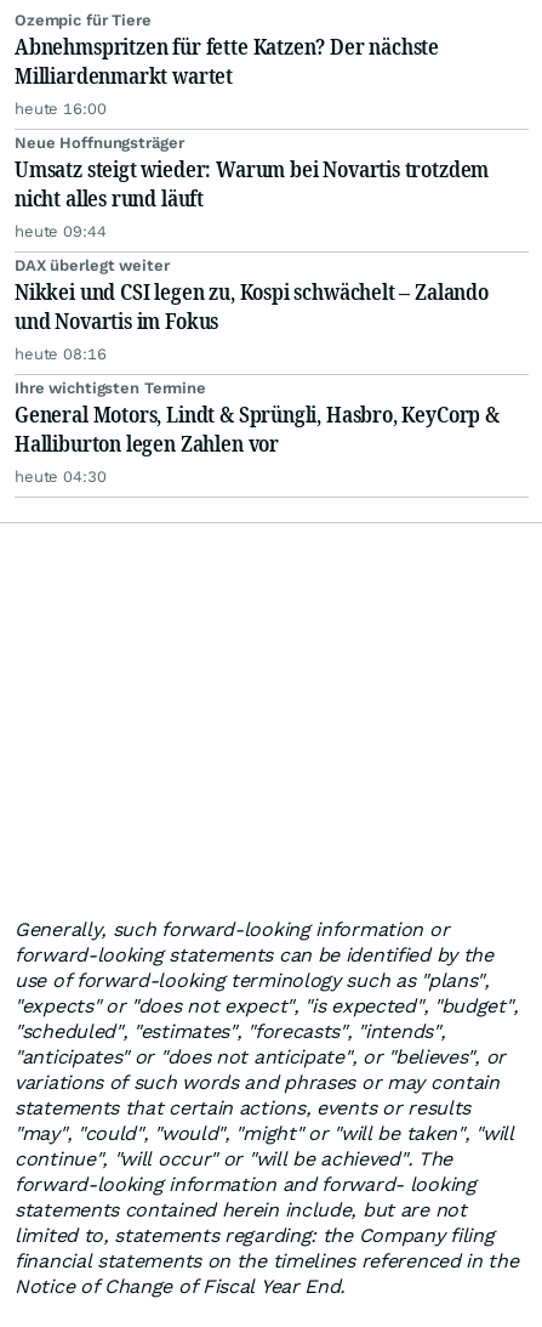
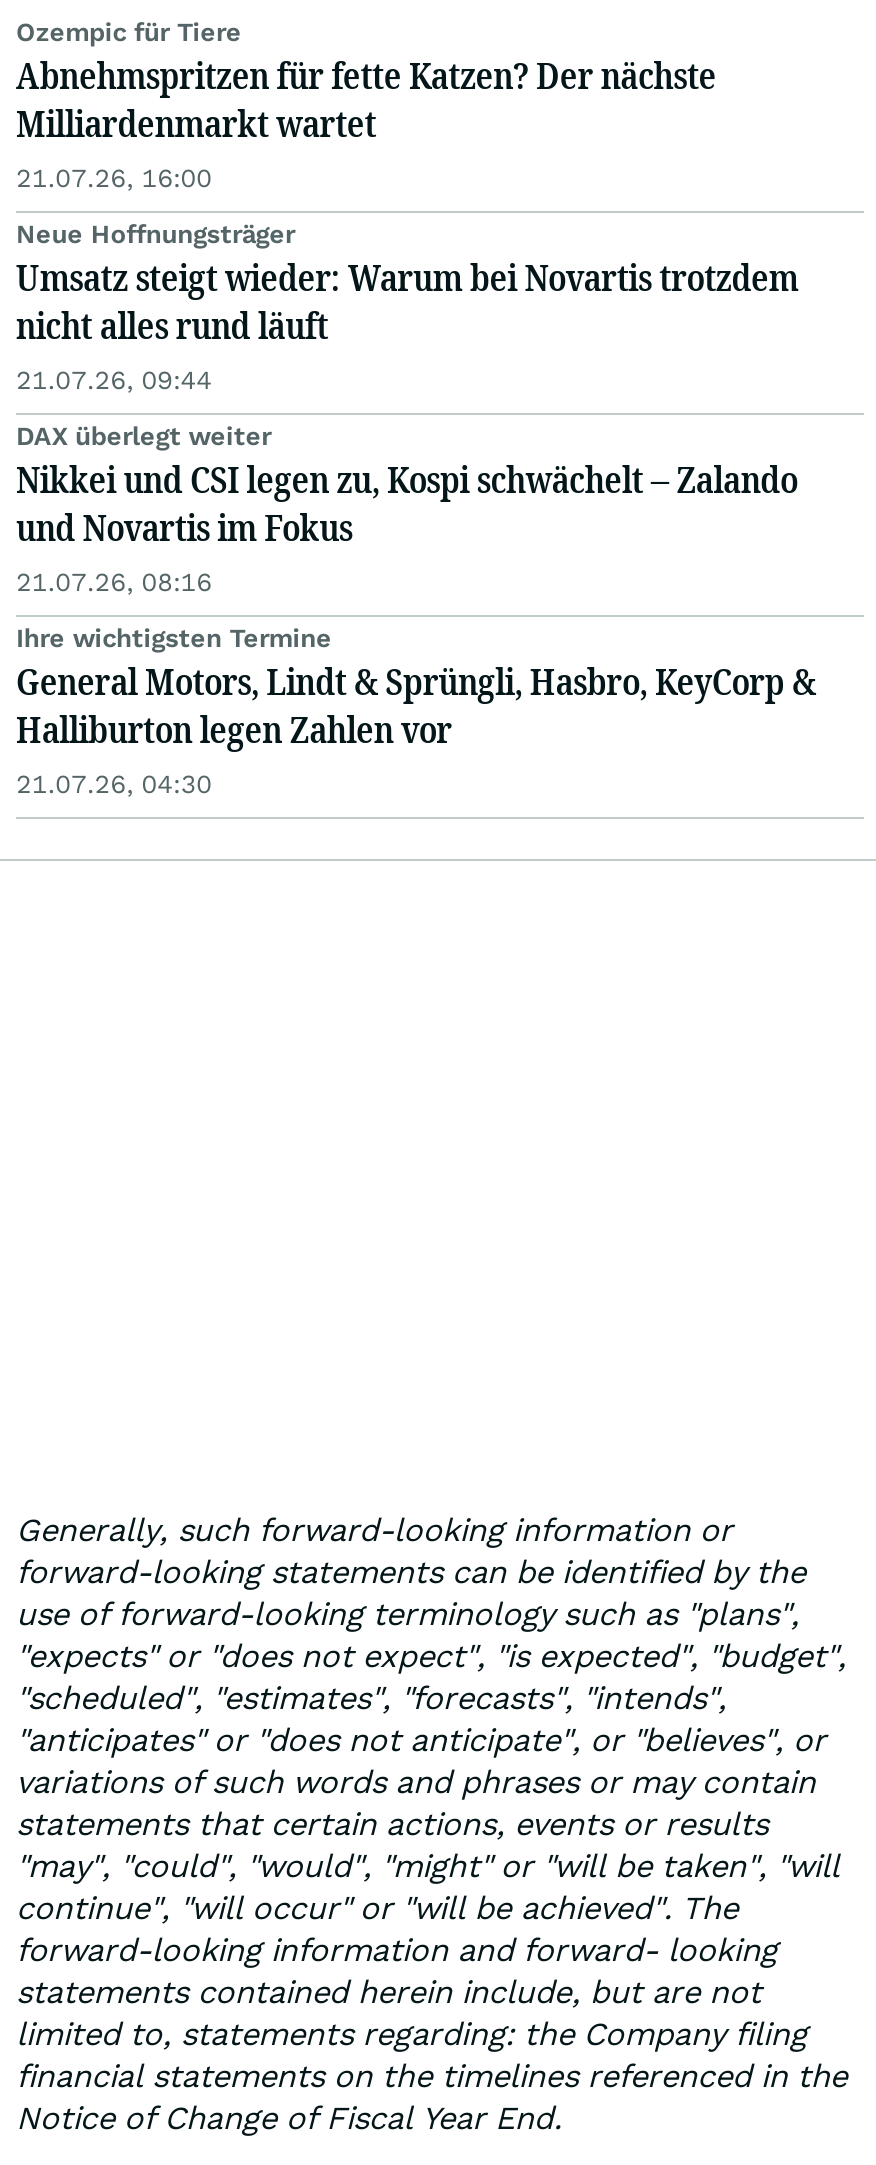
- heute 16:00
+ 21.07.26, 16:00

- heute 09:44
+ 21.07.26, 09:44

- heute 08:16
+ 21.07.26, 08:16

- heute 04:30
+ 21.07.26, 04:30
